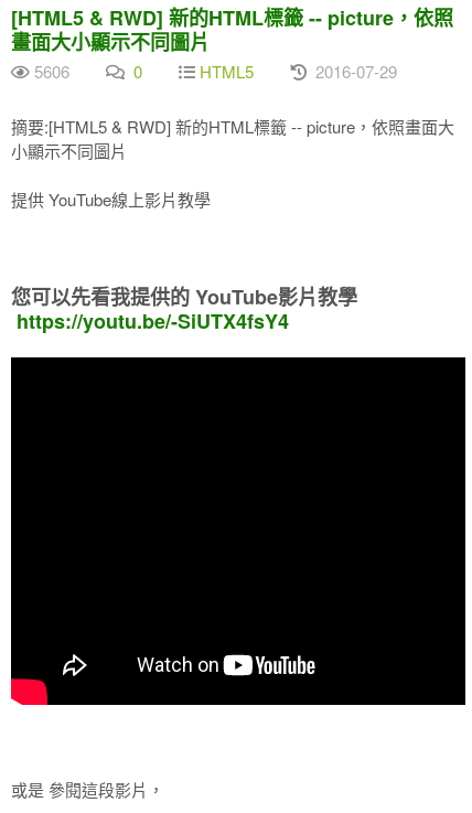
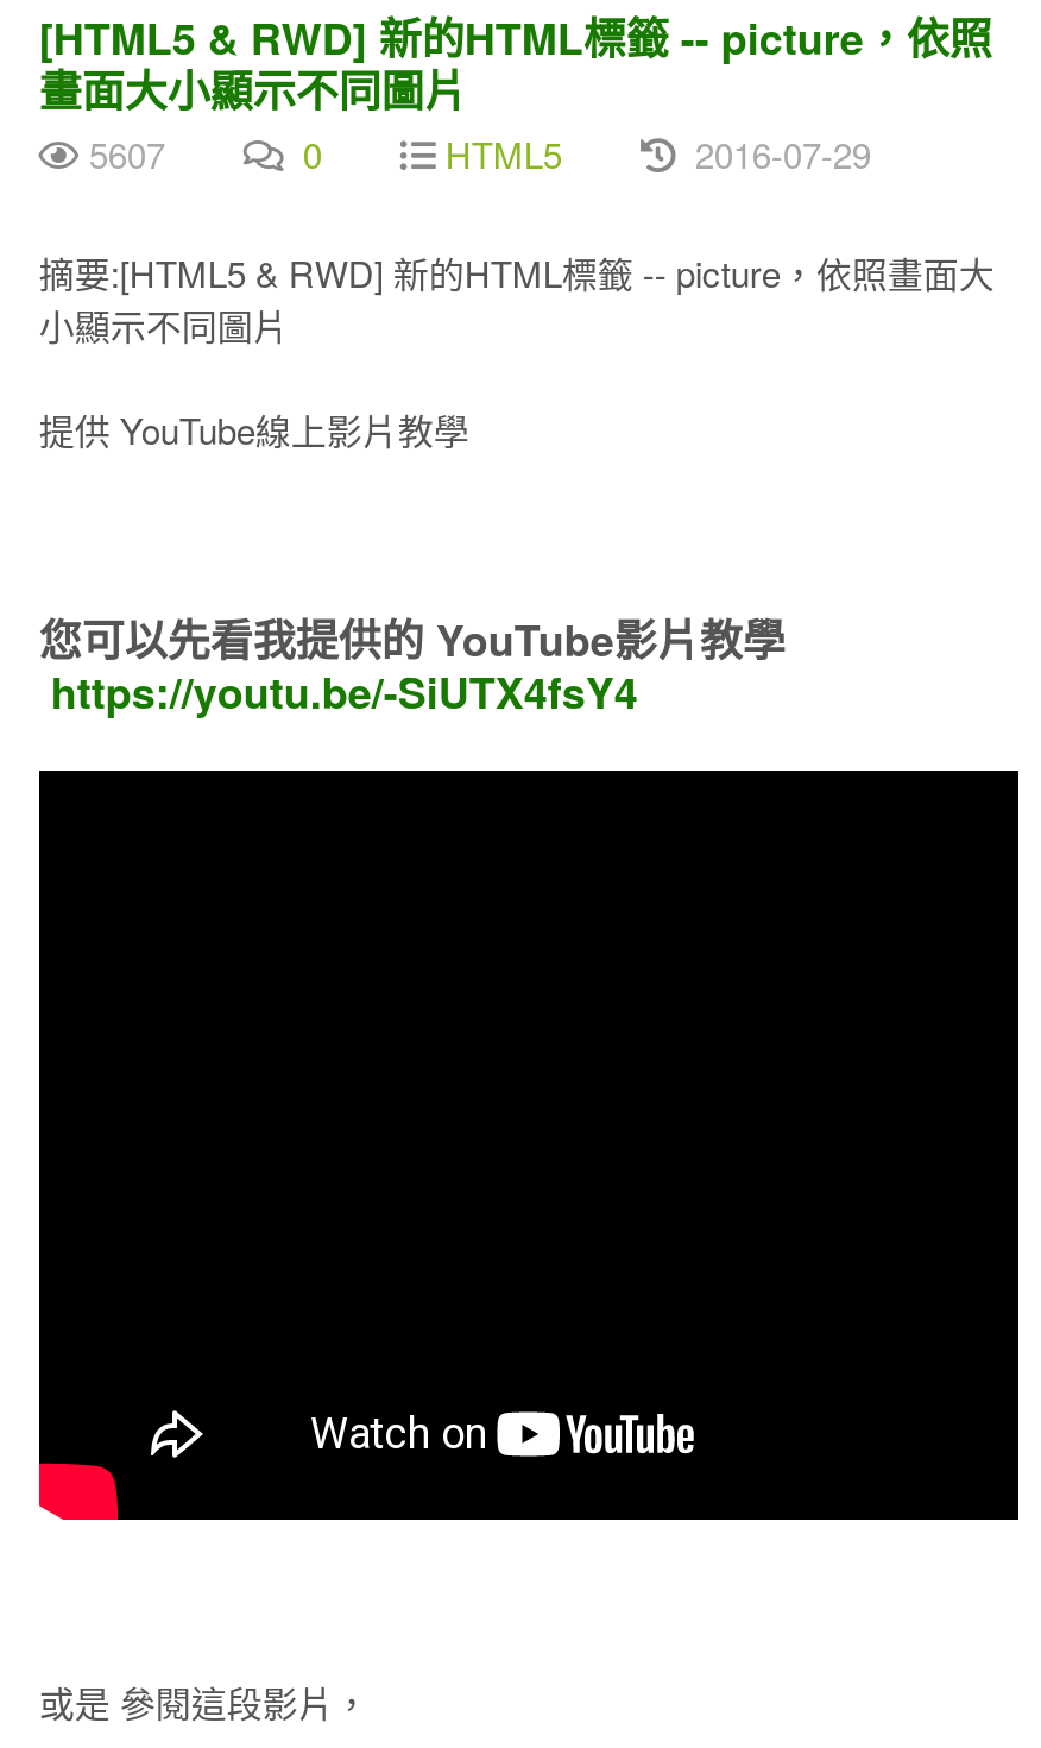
- 5606
+ 5607
